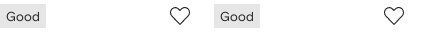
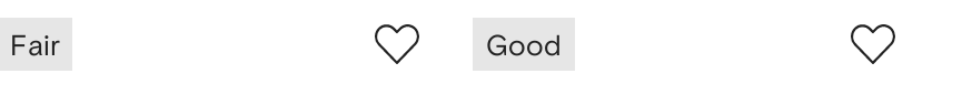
- Good

+ Fair
